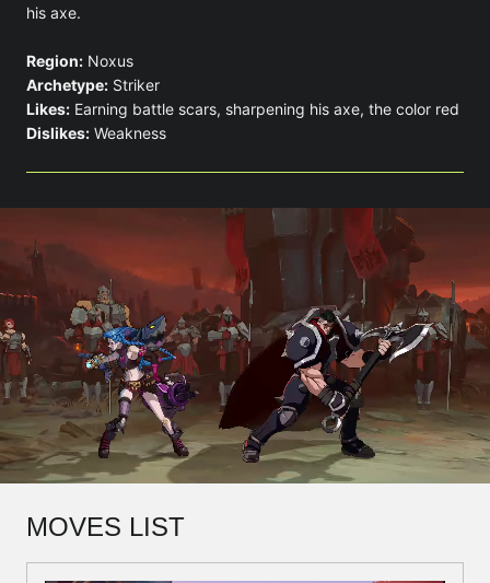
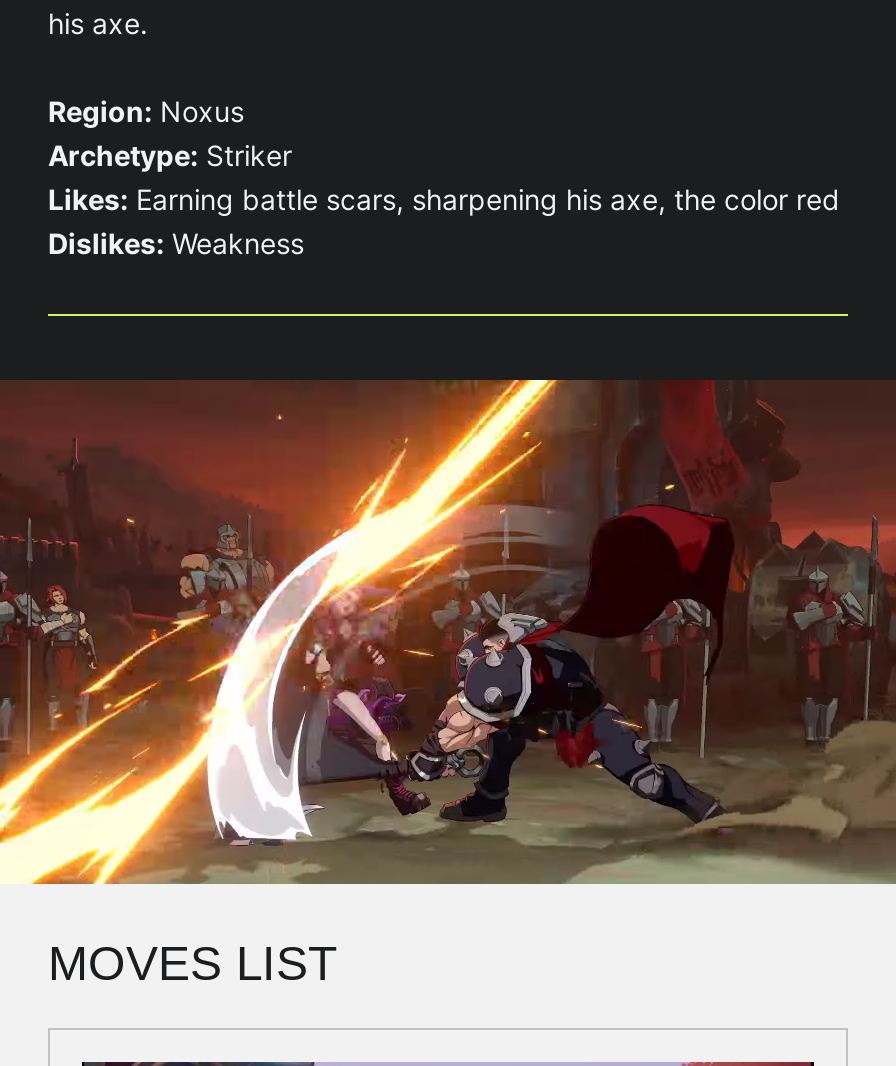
- [image]
+ [image]
